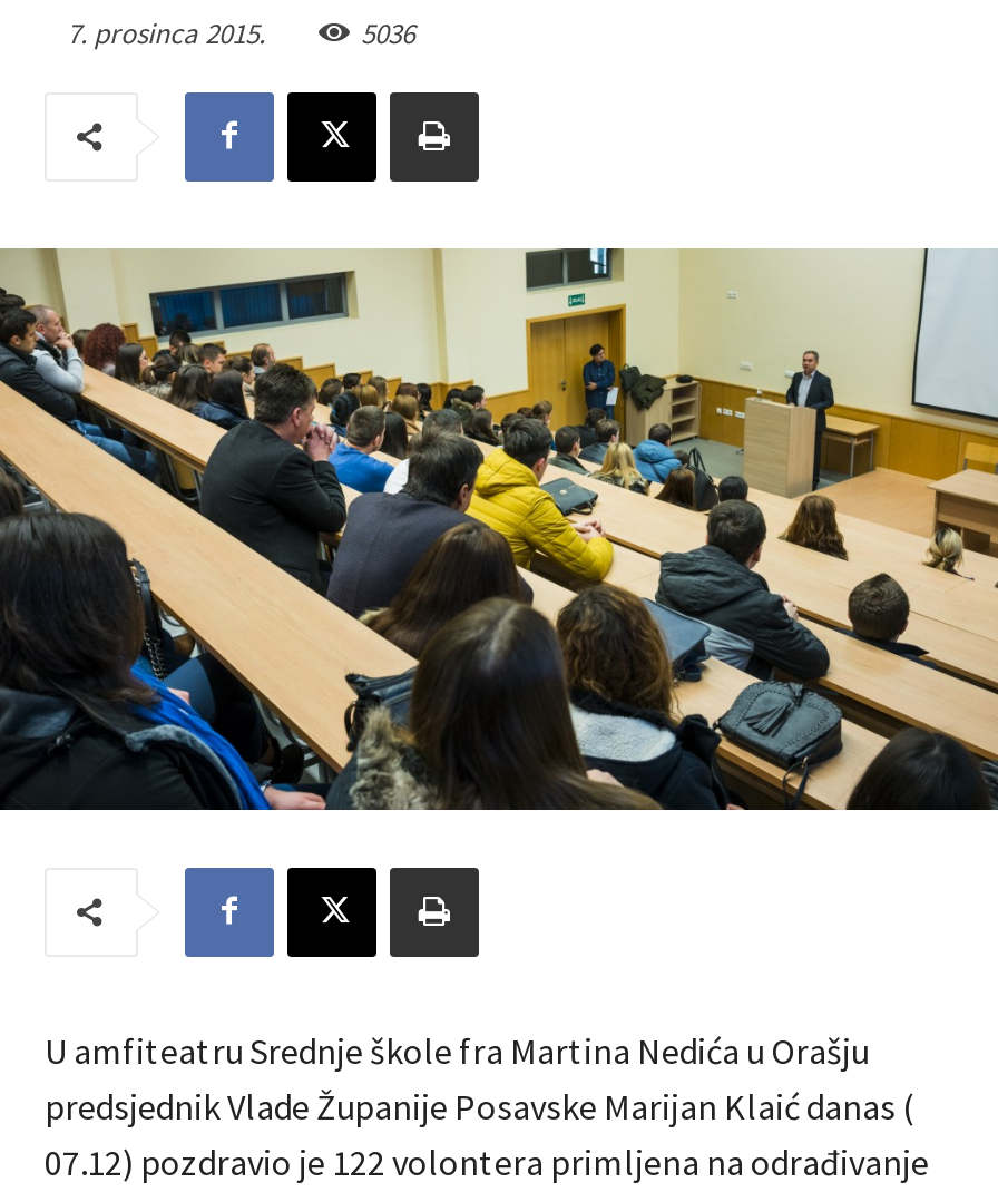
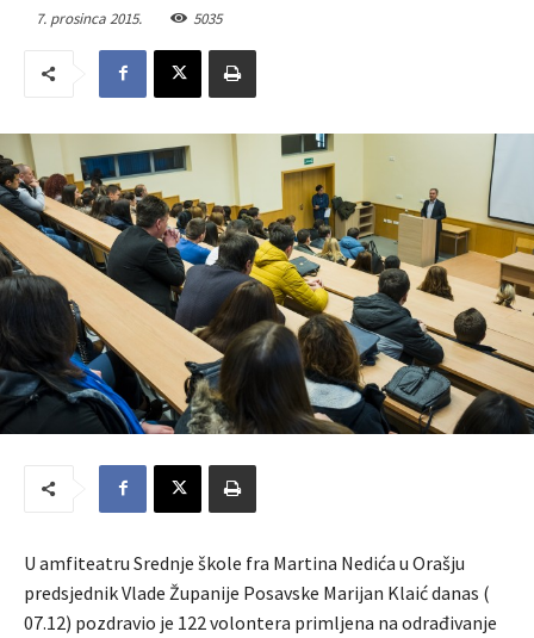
- 5036
+ 5035
